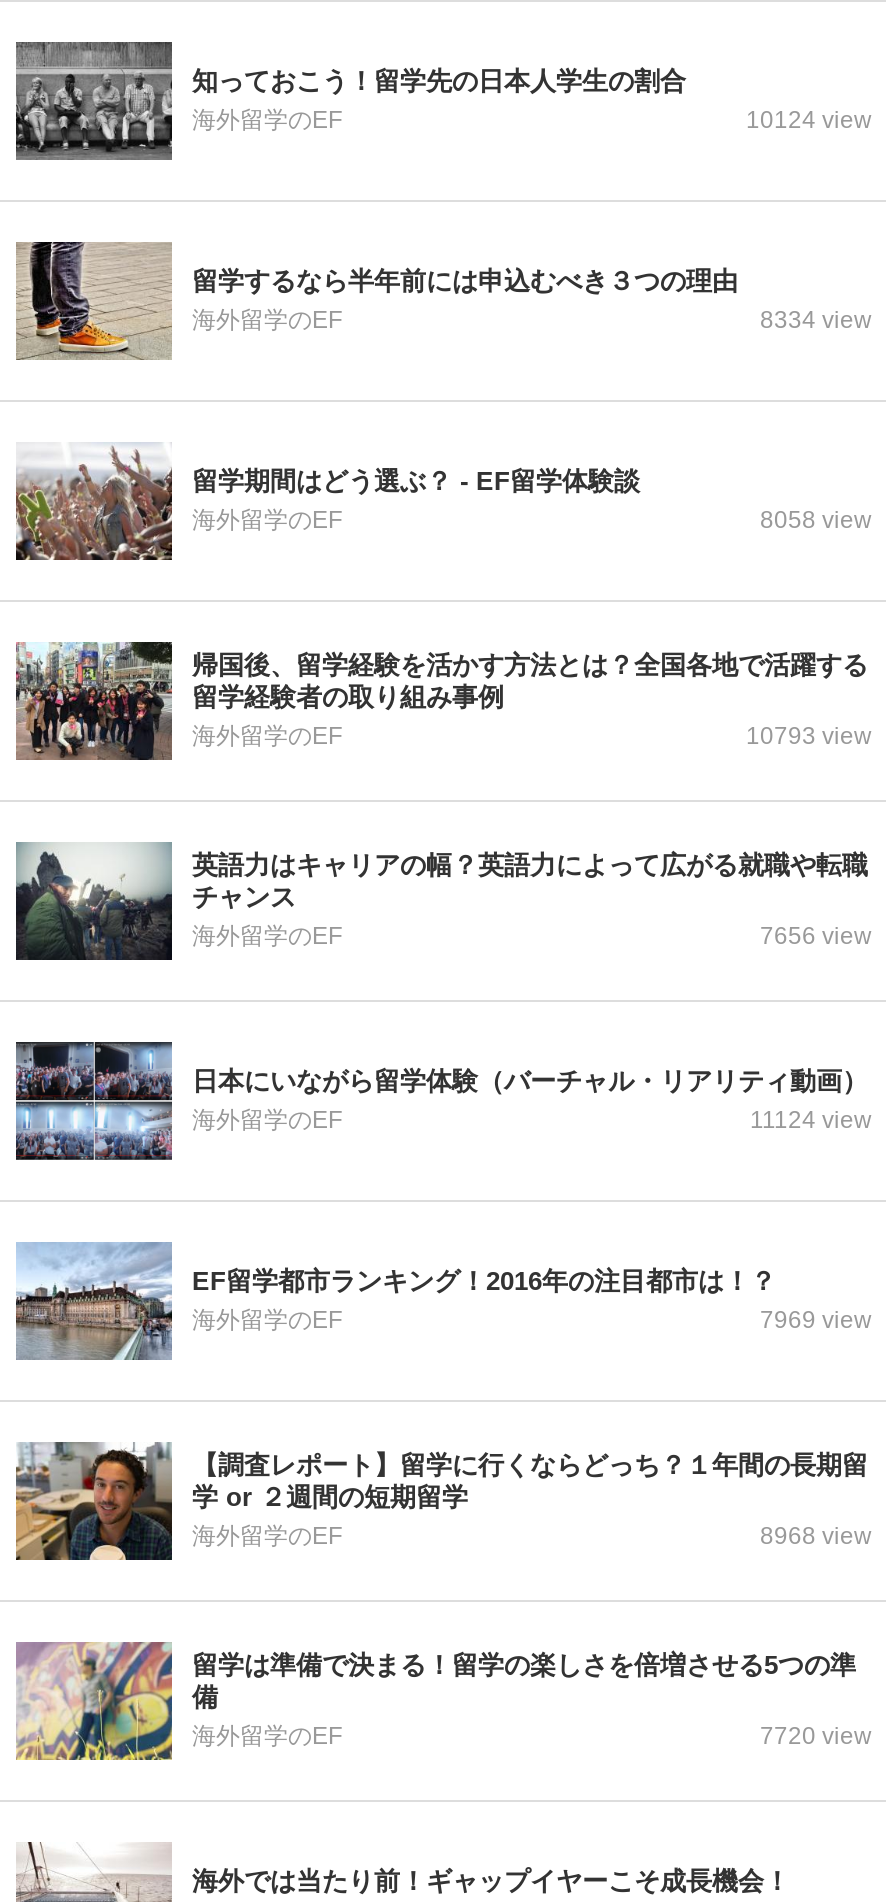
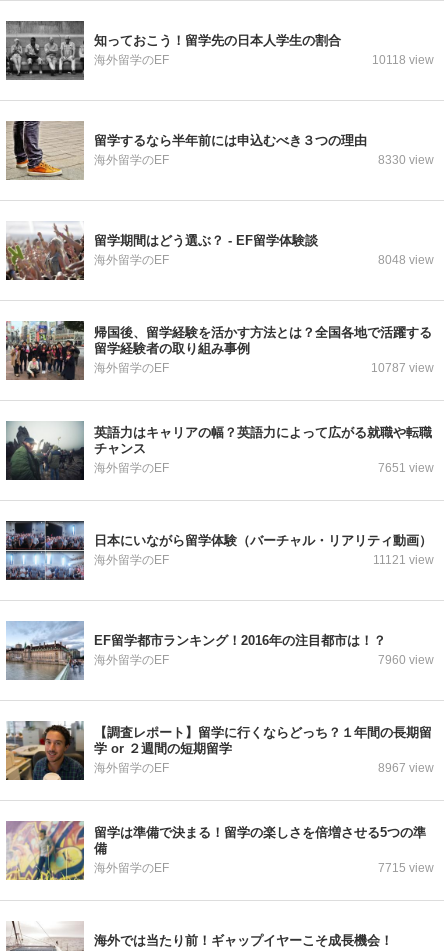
- 10124 view
+ 10118 view

- 8334 view
+ 8330 view

- 8058 view
+ 8048 view

- 10793 view
+ 10787 view

- 7656 view
+ 7651 view

- 11124 view
+ 11121 view

- 7969 view
+ 7960 view

- 8968 view
+ 8967 view

- 7720 view
+ 7715 view
